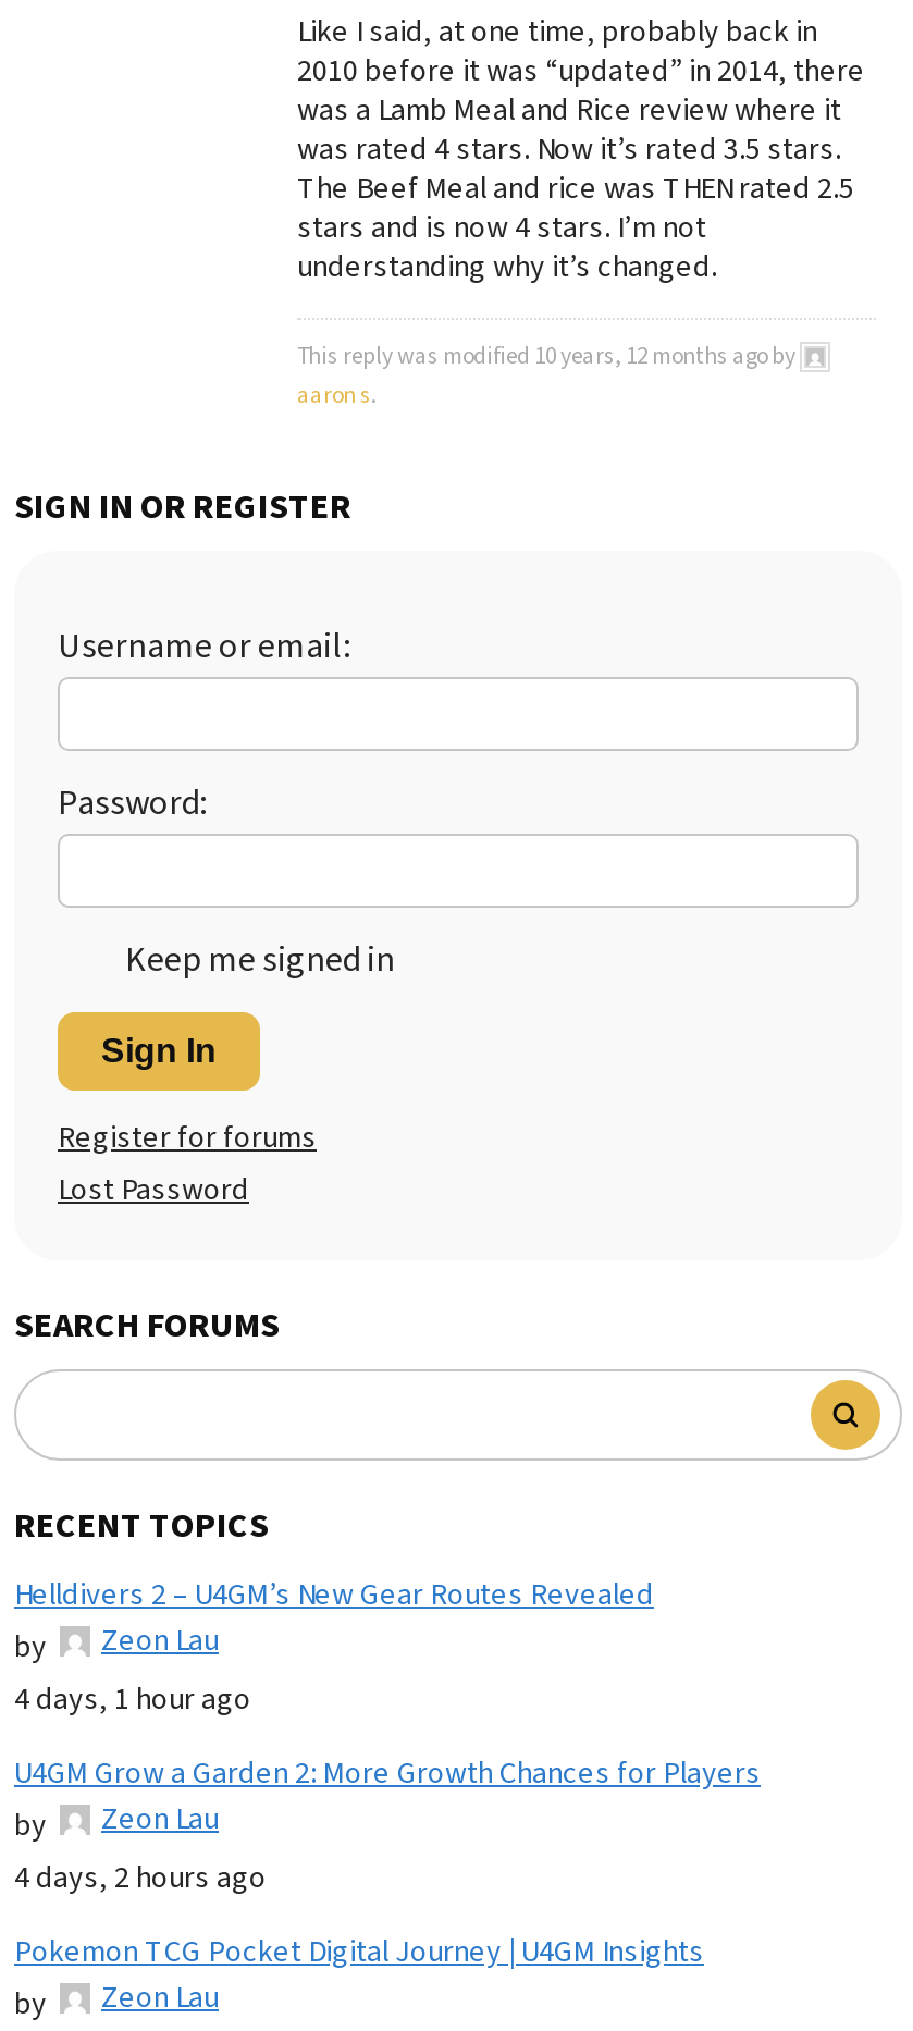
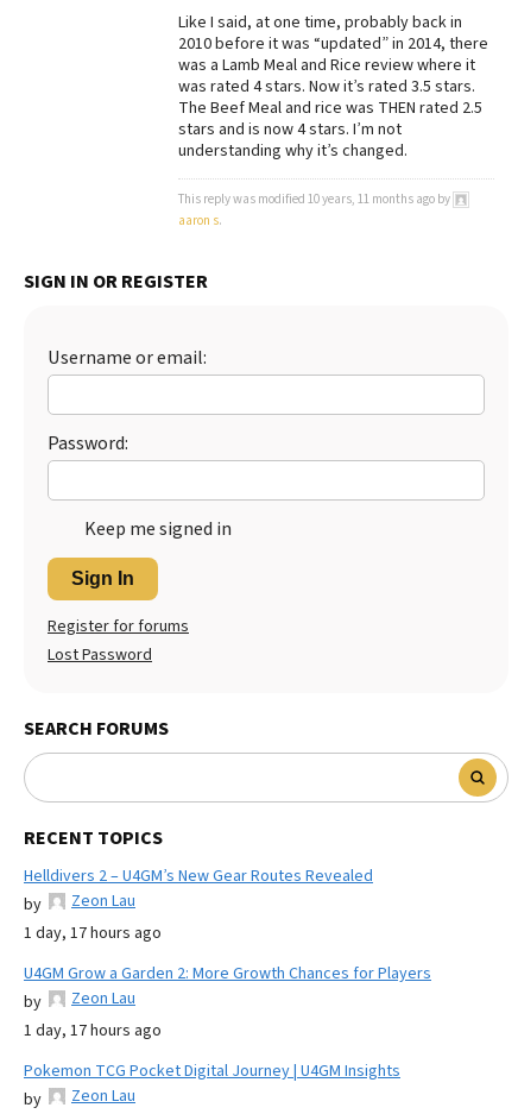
- This reply was modified 10 years, 12 months ago by
+ This reply was modified 10 years, 11 months ago by

- 4 days, 1 hour ago
+ 1 day, 17 hours ago

- 4 days, 2 hours ago
+ 1 day, 17 hours ago
